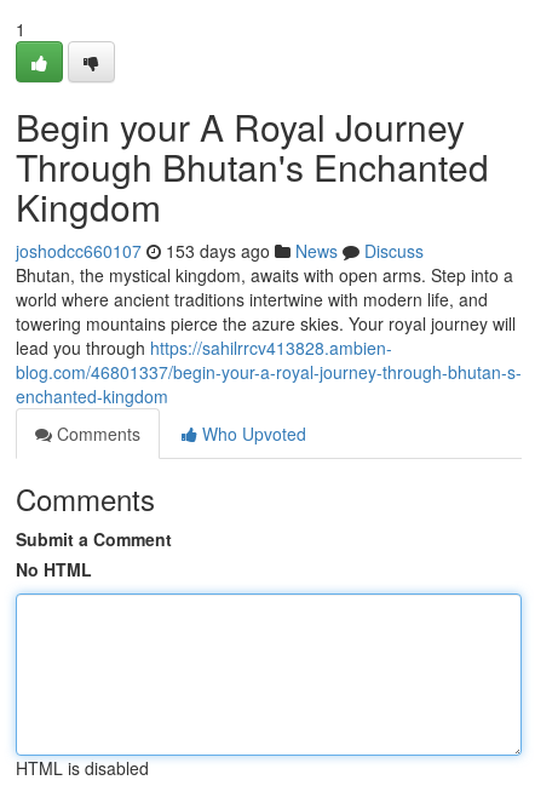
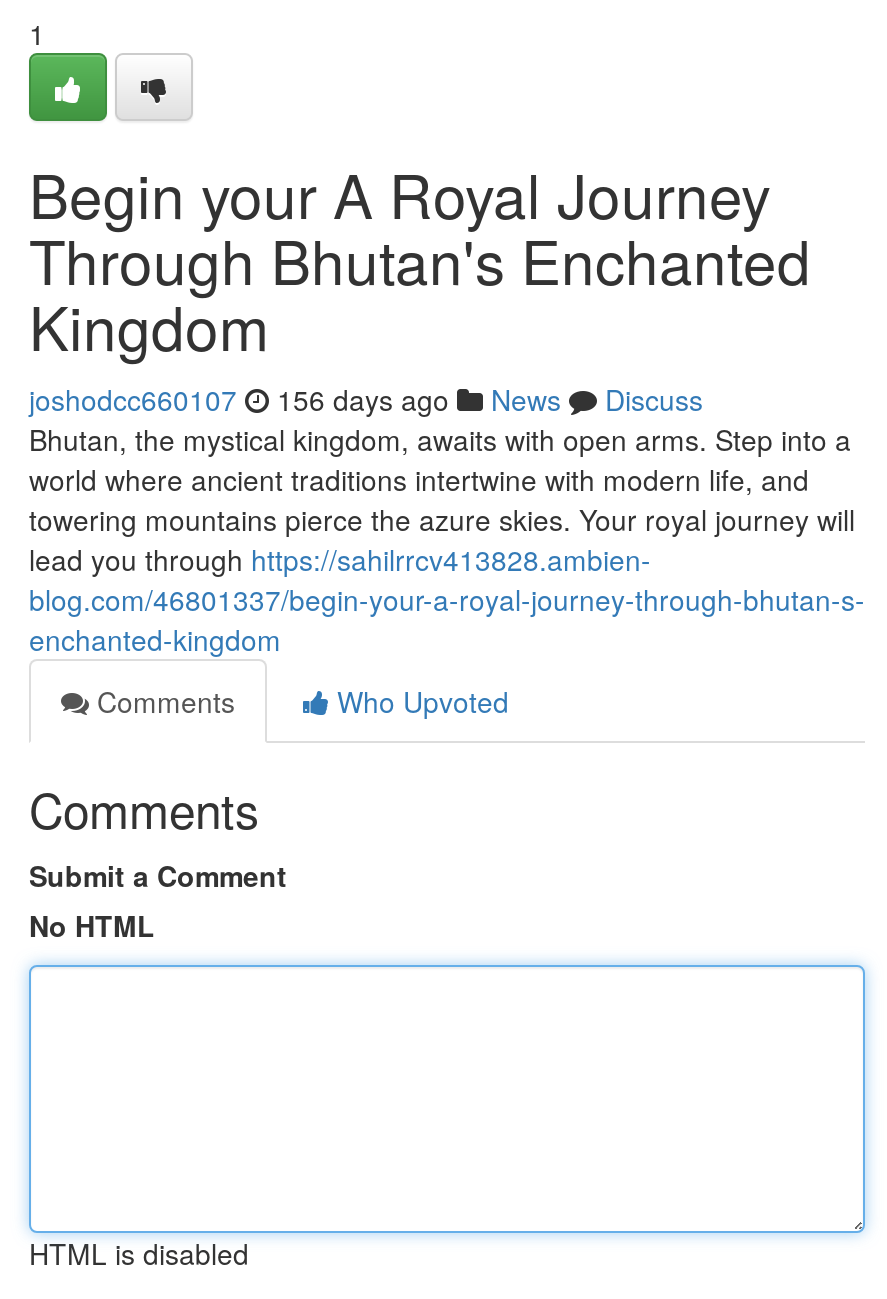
- joshodcc660107 153 days ago News Discuss
+ joshodcc660107 156 days ago News Discuss
